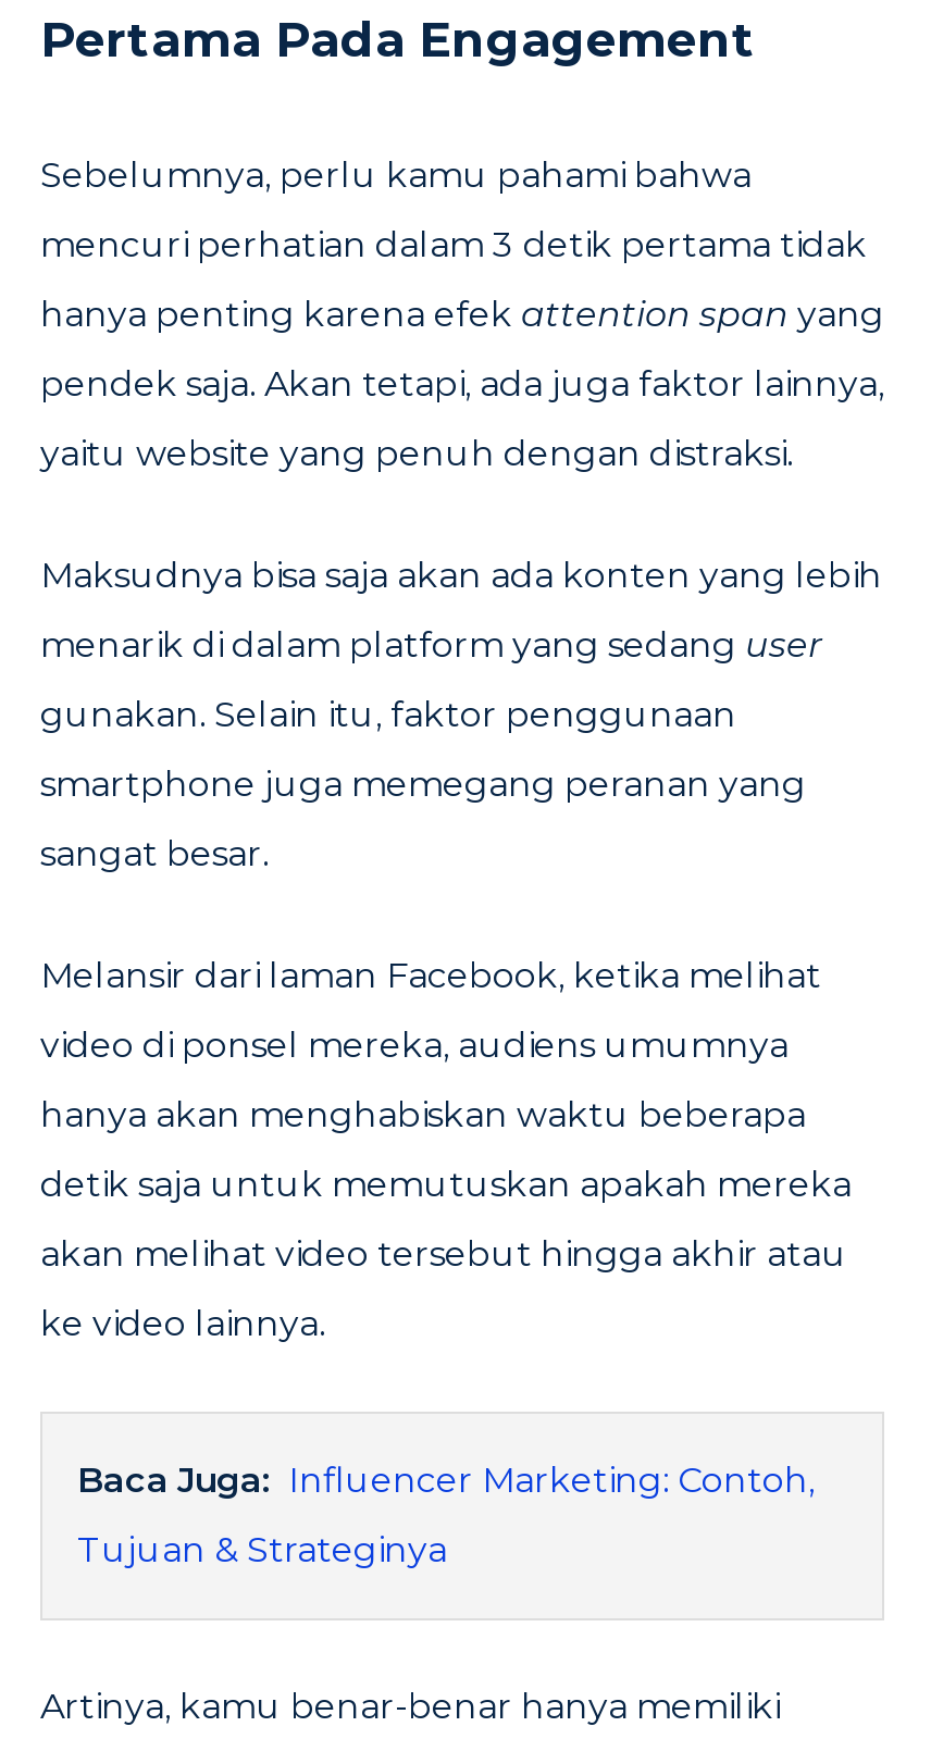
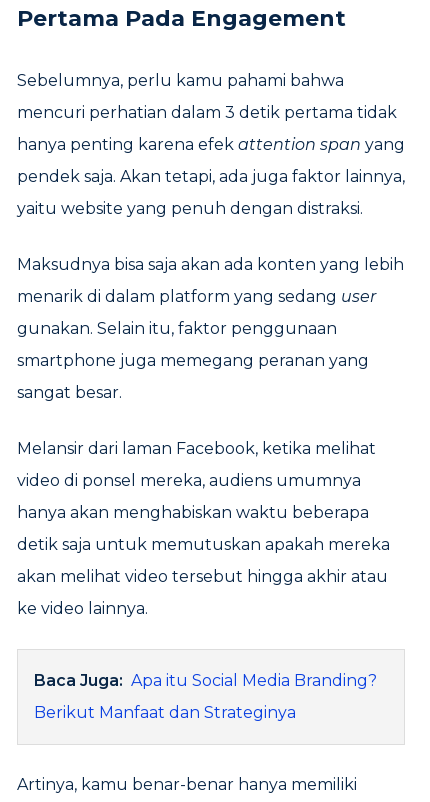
- Baca Juga: Influencer Marketing: Contoh,
+ Baca Juga: Apa itu Social Media Branding?

- Tujuan & Strateginya
+ Berikut Manfaat dan Strateginya
